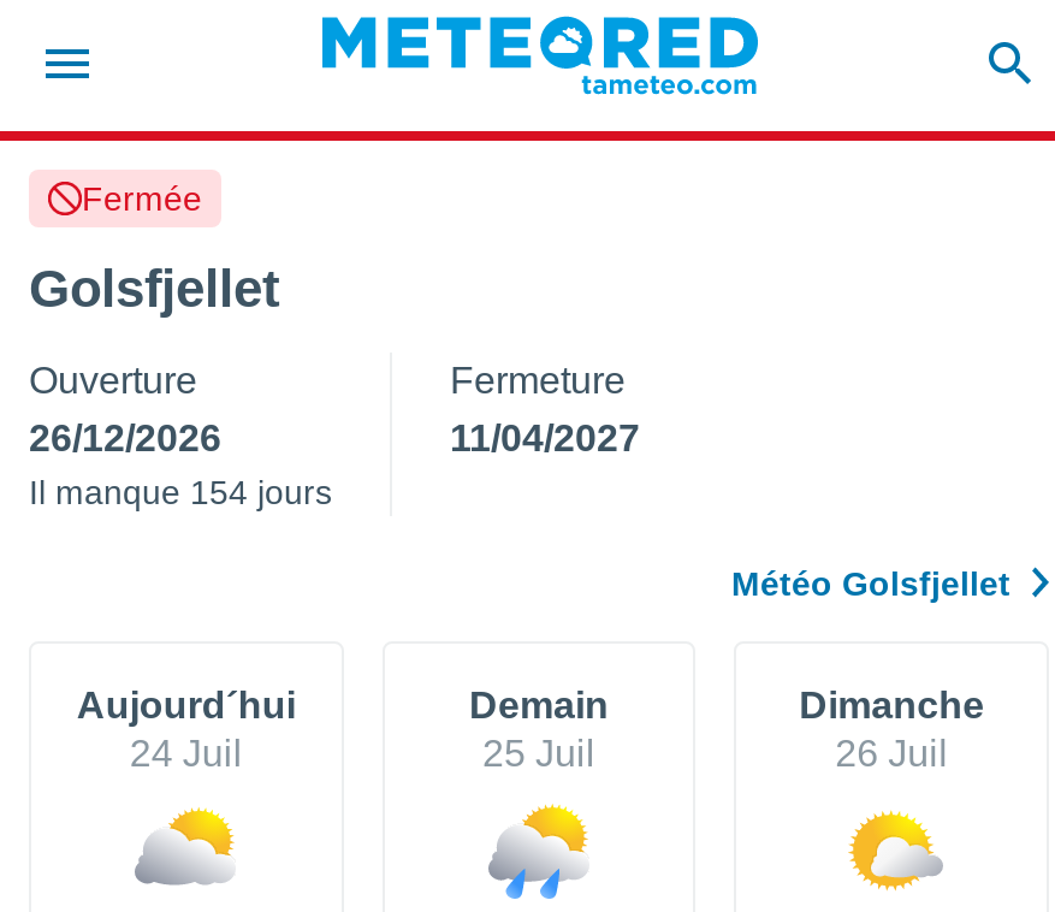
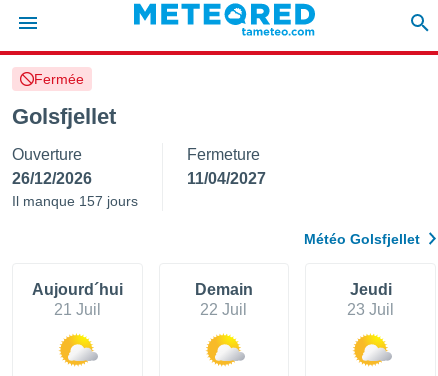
- Il manque 154 jours
+ Il manque 157 jours

- Dimanche
- 26 Juil
+ Jeudi
+ 23 Juil

- 24 Juil
+ 21 Juil

- 25 Juil
+ 22 Juil

- [image]
+ [image]

- [image]
+ [image]
